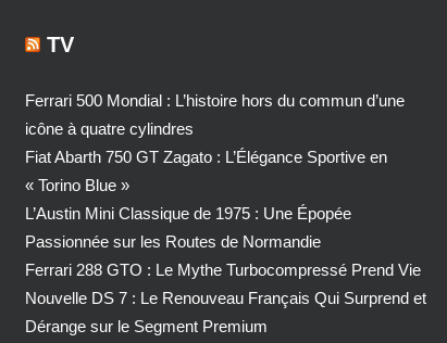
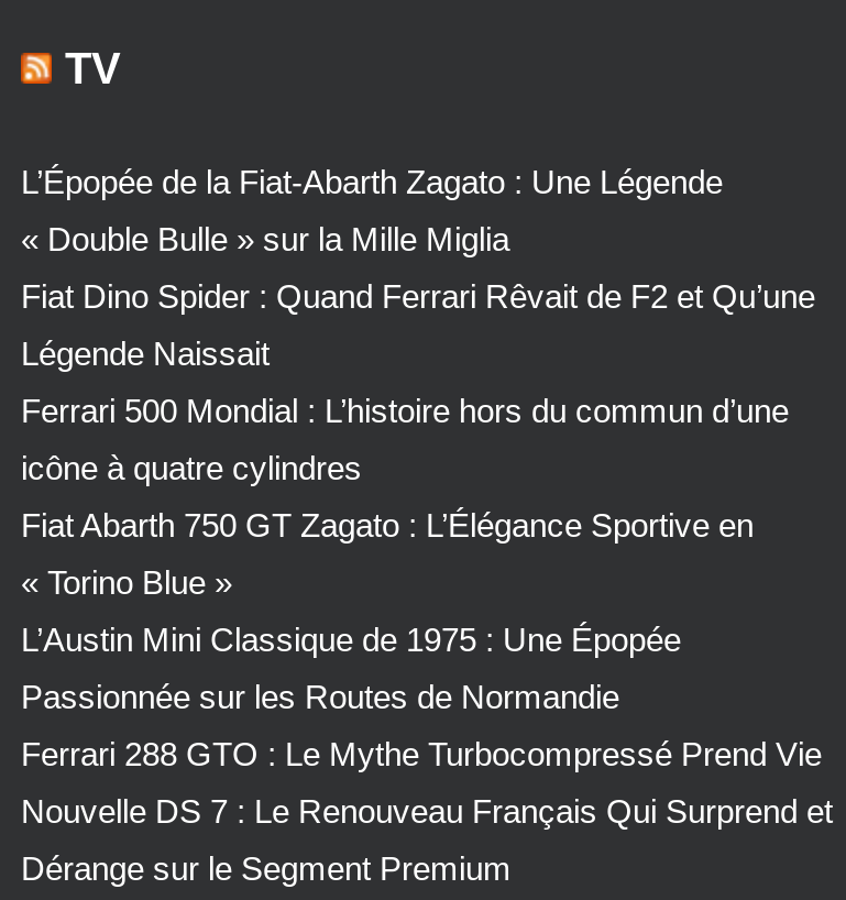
+ L’Épopée de la Fiat-Abarth Zagato : Une Légende
+ « Double Bulle » sur la Mille Miglia
+ Fiat Dino Spider : Quand Ferrari Rêvait de F2 et Qu’une
+ Légende Naissait
